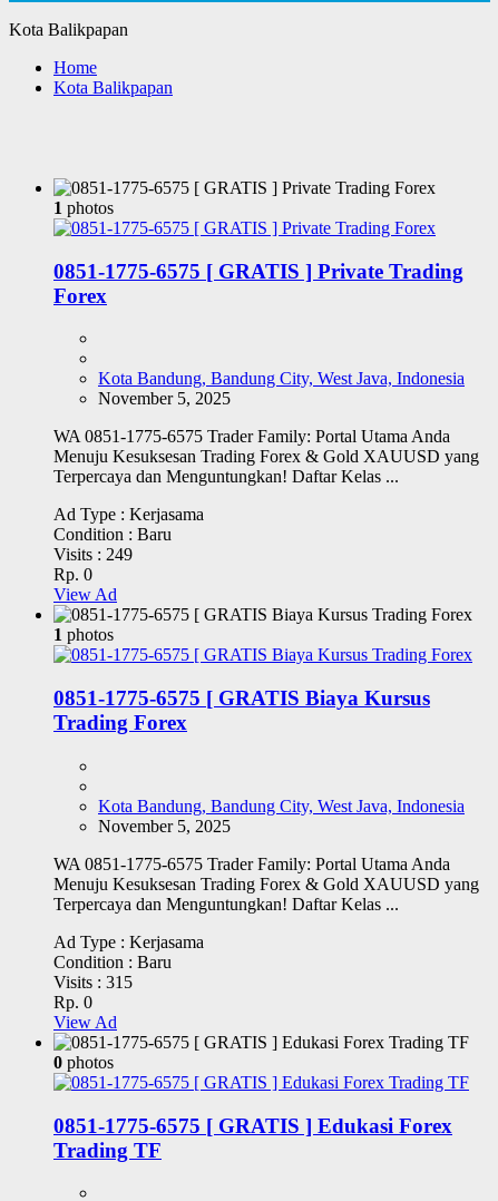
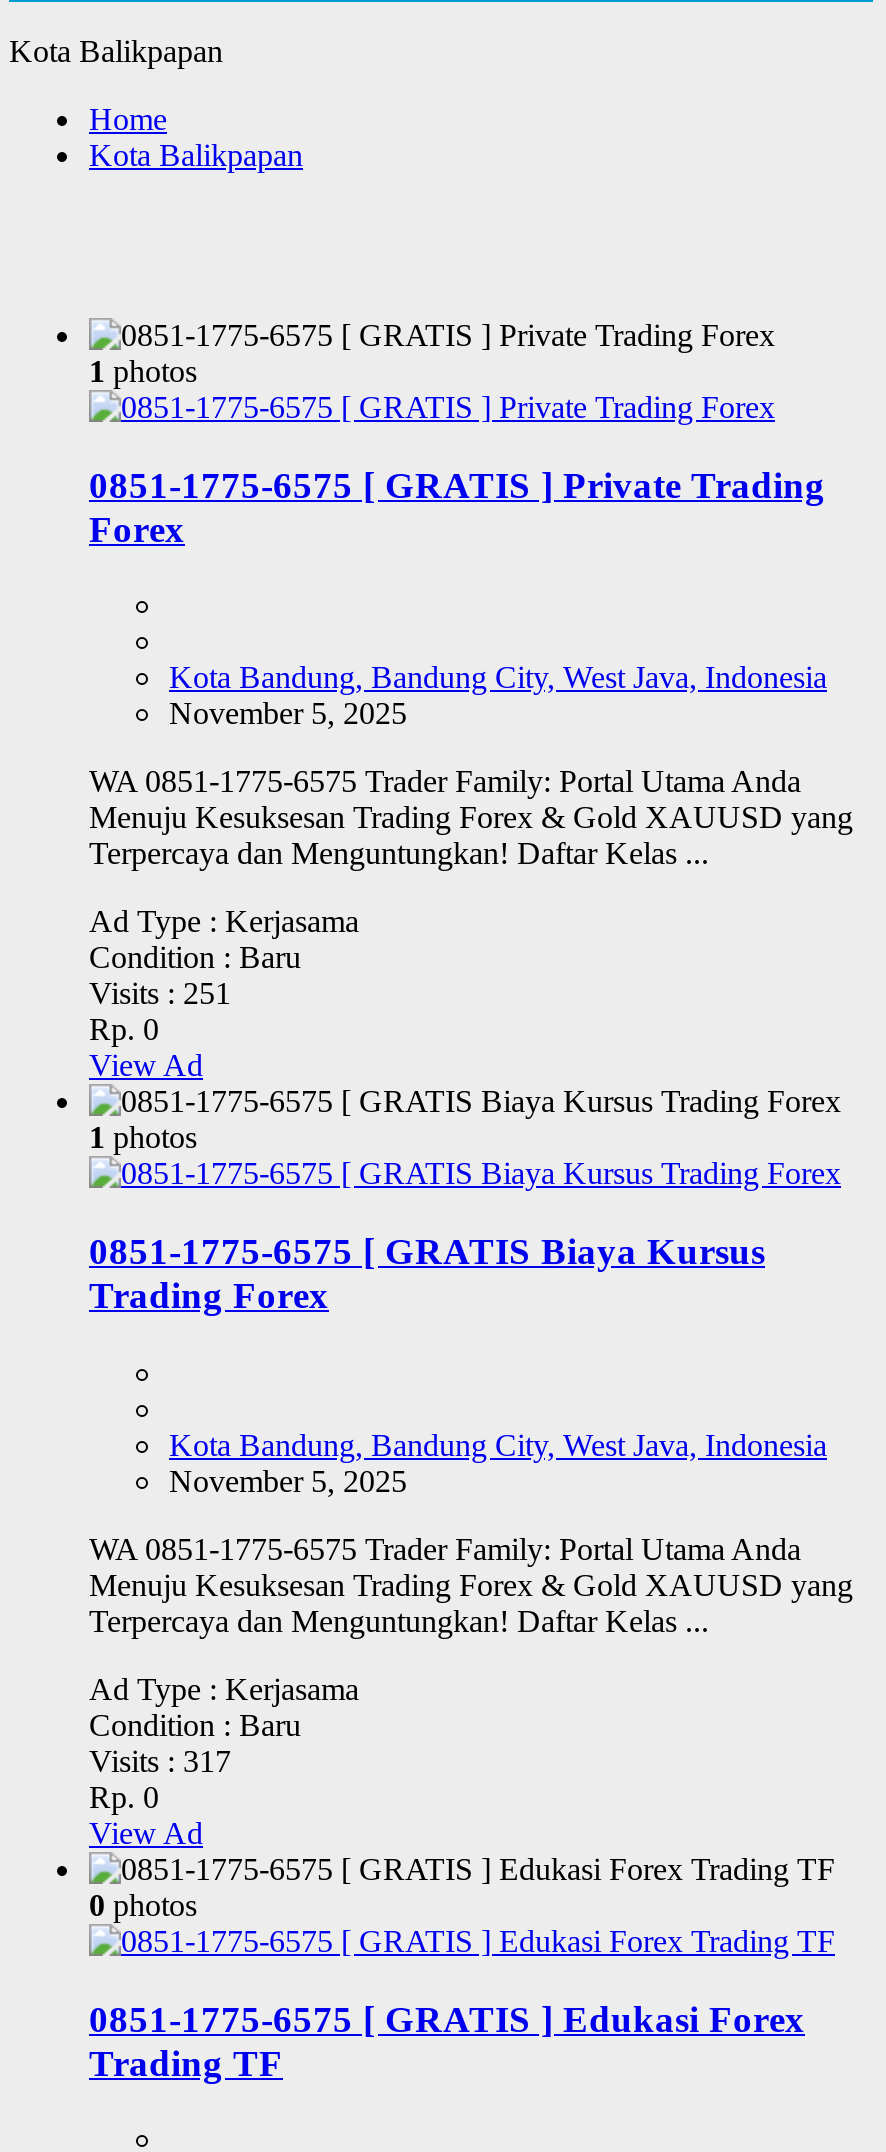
- Visits : 249
+ Visits : 251

- Visits : 315
+ Visits : 317
